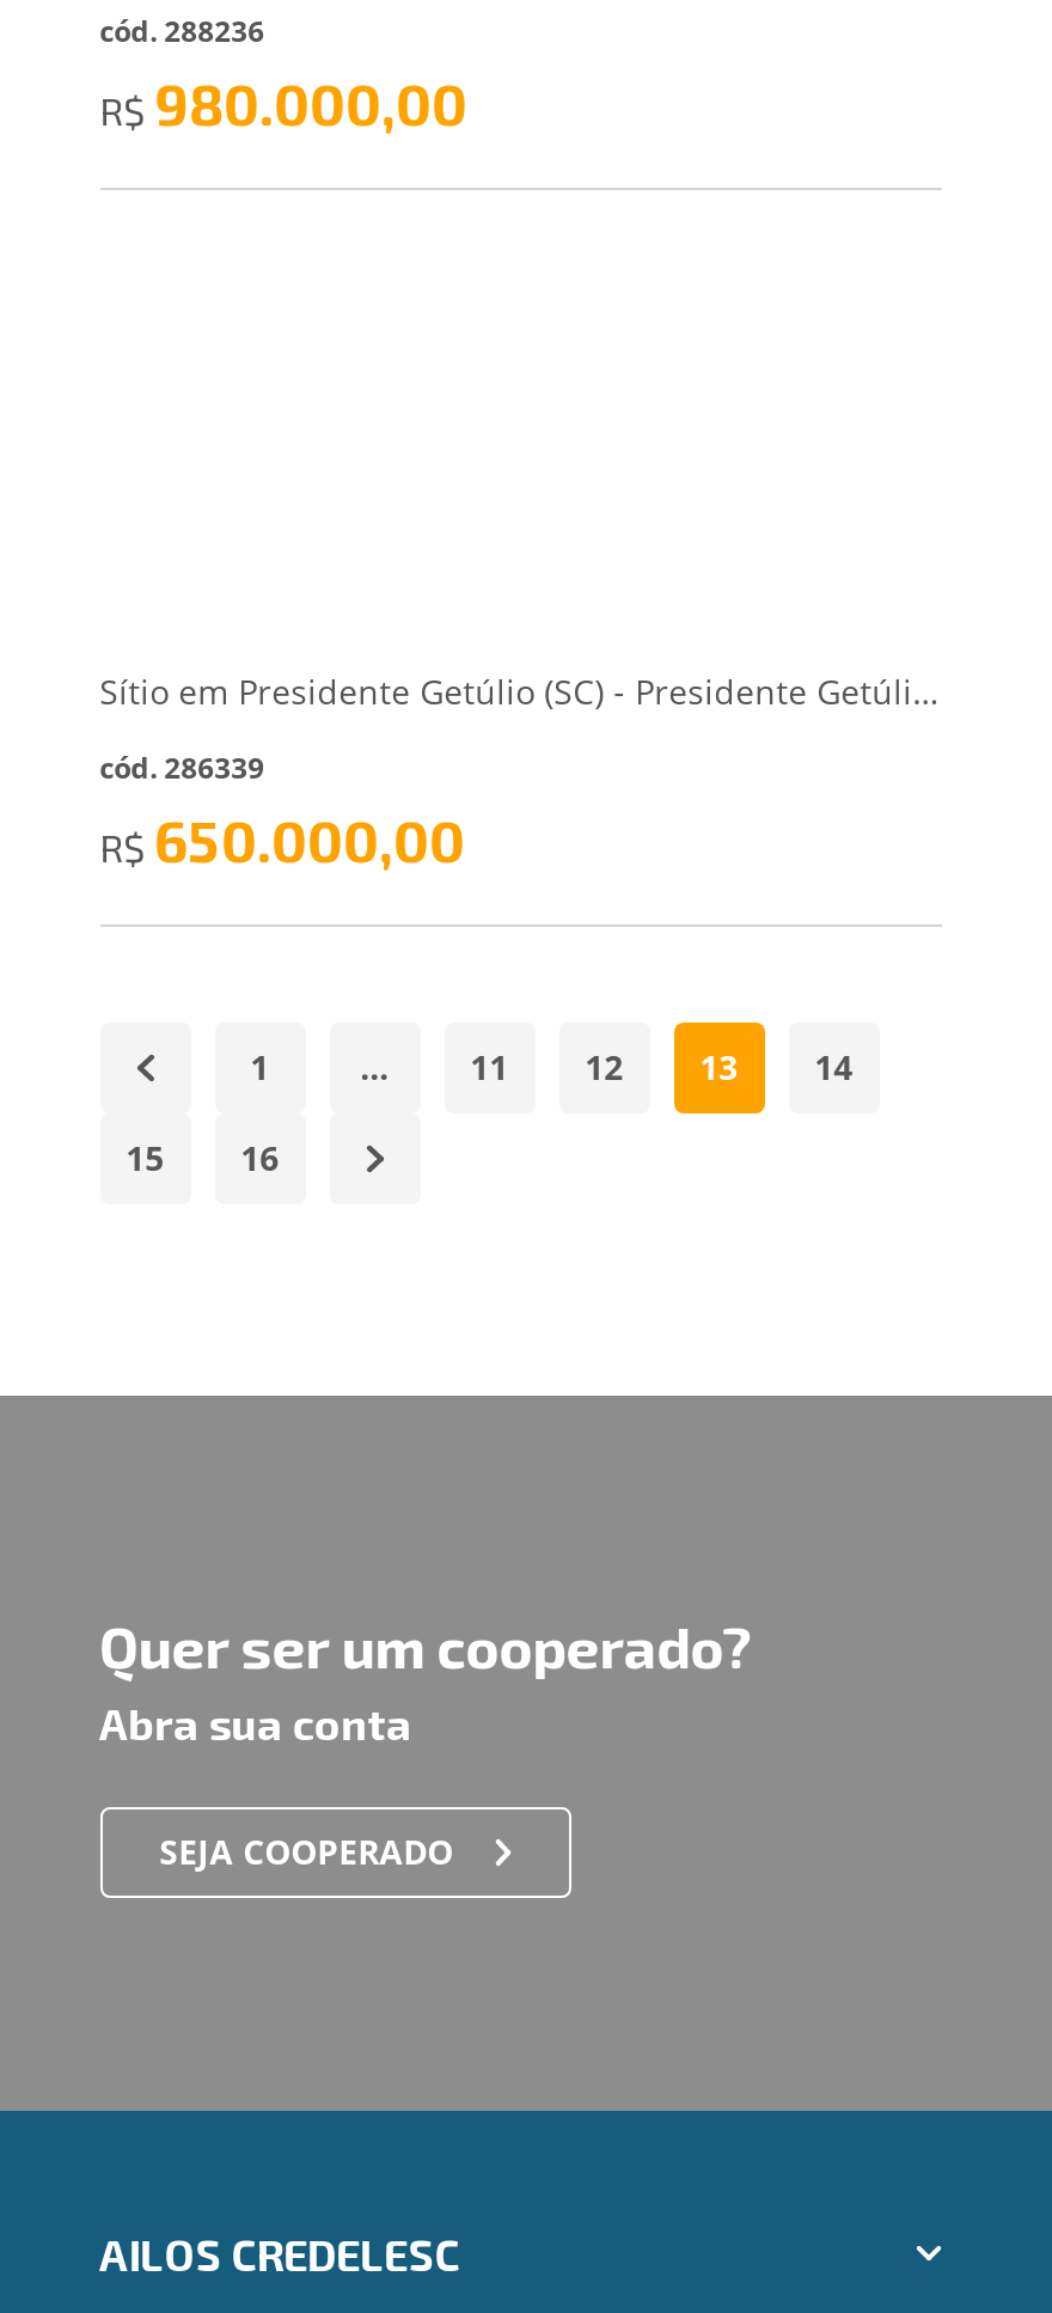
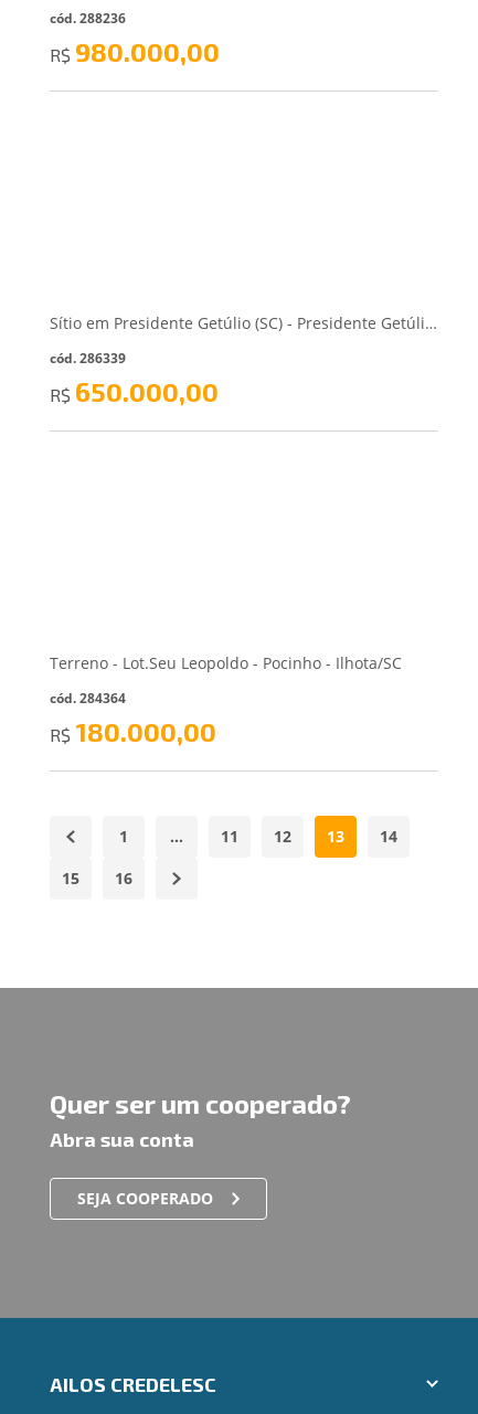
+ Terreno - Lot.Seu Leopoldo - Pocinho - Ilhota/SC
+ cód. 284364
+ R$180.000,00
